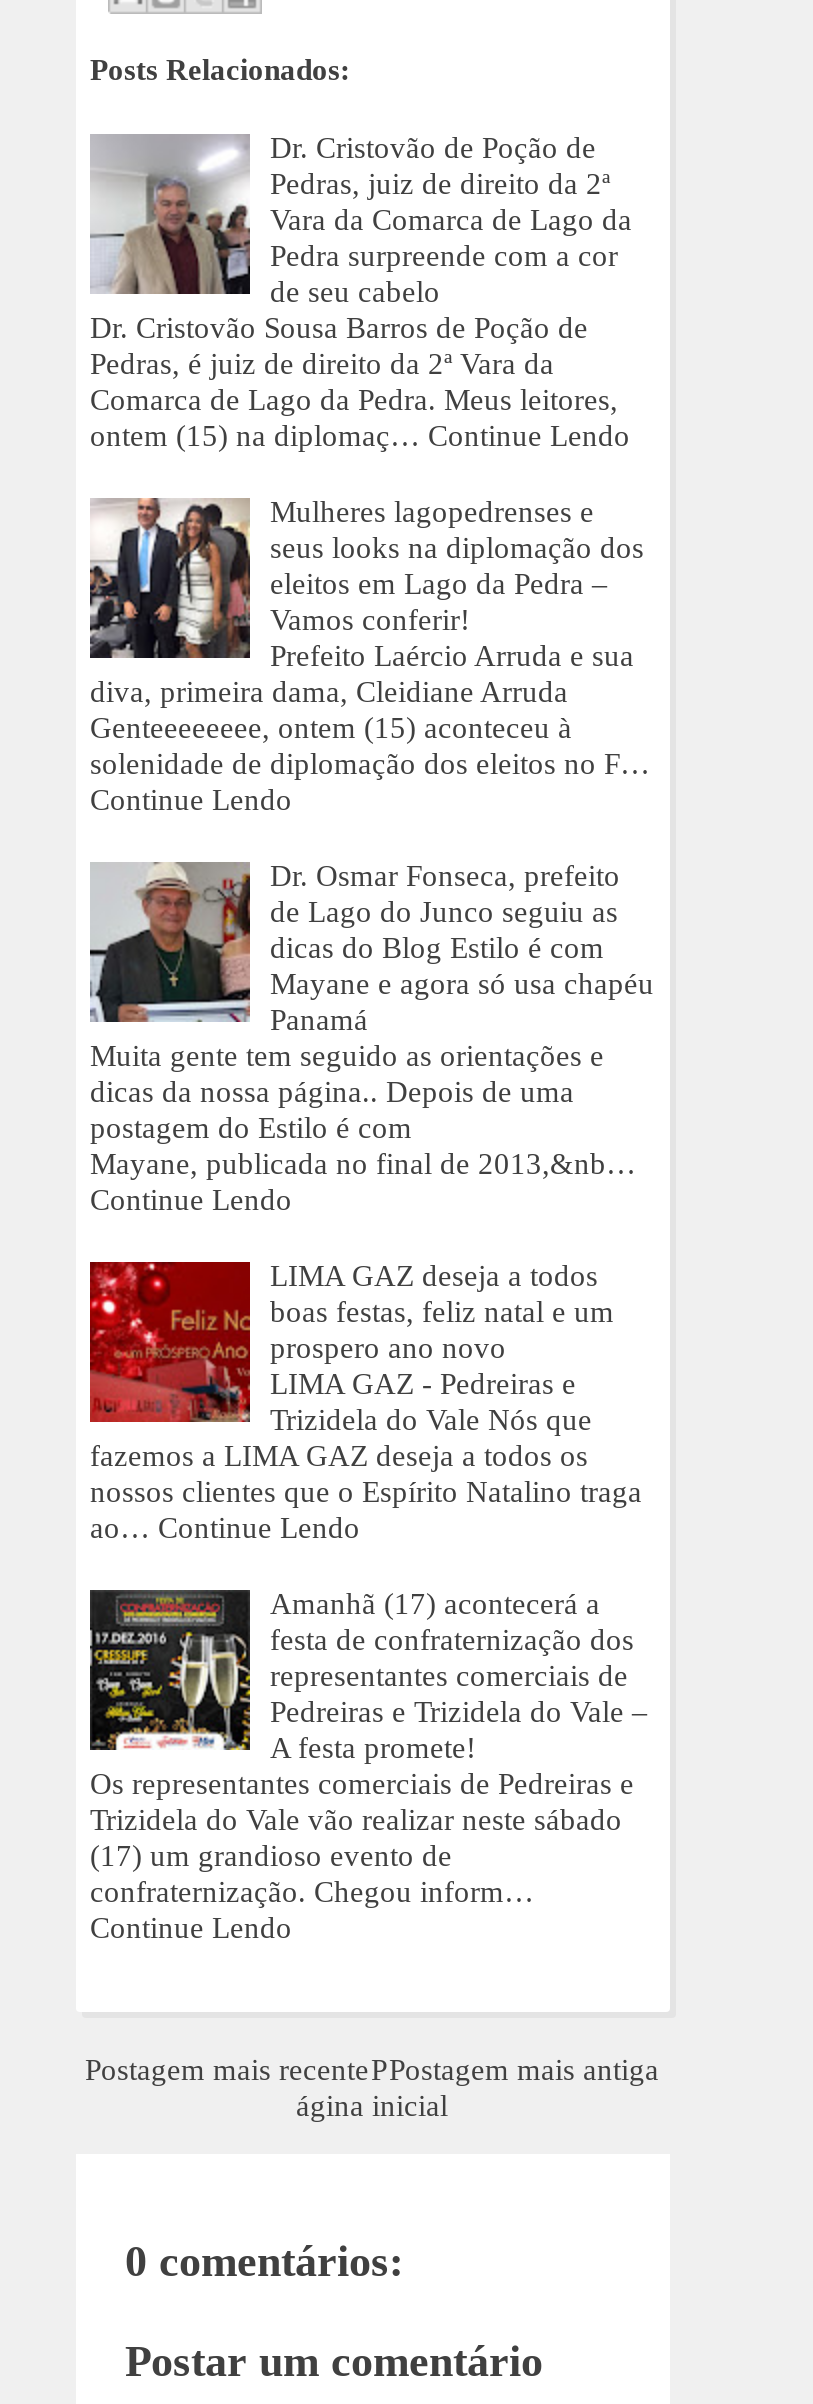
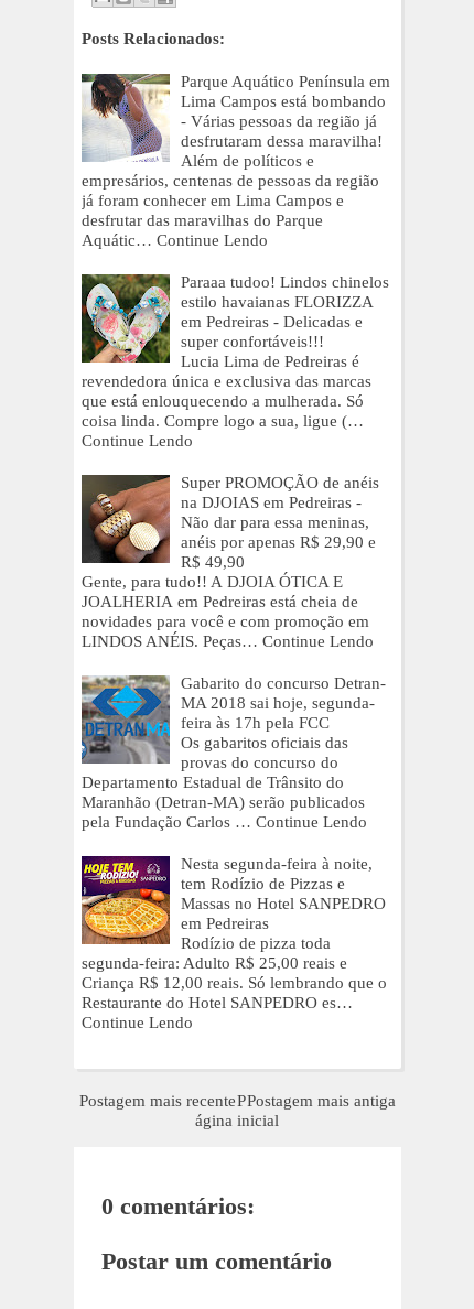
- [image]
- Dr. Cristovão de Poção de
- Pedras, juiz de direito da 2ª
- Vara da Comarca de Lago da
- Pedra surpreende com a cor
- de seu cabelo
- Dr. Cristovão Sousa Barros de Poção de
- Pedras, é juiz de direito da 2ª Vara da
- Comarca de Lago da Pedra. Meus leitores,
- ontem (15) na diplomaç… Continue Lendo
+ [image]
+ Parque Aquático Península em
+ Lima Campos está bombando
+ - Várias pessoas da região já
+ desfrutaram dessa maravilha!
+ Além de políticos e
+ empresários, centenas de pessoas da região
+ já foram conhecer em Lima Campos e
+ desfrutar das maravilhas do Parque
+ Aquátic… Continue Lendo

- [image]
- Mulheres lagopedrenses e
- seus looks na diplomação dos
- eleitos em Lago da Pedra –
- Vamos conferir!
- Prefeito Laércio Arruda e sua
- diva, primeira dama, Cleidiane Arruda
- Genteeeeeeee, ontem (15) aconteceu à
- solenidade de diplomação dos eleitos no F…
+ [image]
+ Paraaa tudoo! Lindos chinelos
+ estilo havaianas FLORIZZA
+ em Pedreiras - Delicadas e
+ super confortáveis!!!
+ Lucia Lima de Pedreiras é
+ revendedora única e exclusiva das marcas
+ que está enlouquecendo a mulherada. Só
+ coisa linda. Compre logo a sua, ligue (…

- [image]
- Dr. Osmar Fonseca, prefeito
- de Lago do Junco seguiu as
- dicas do Blog Estilo é com
- Mayane e agora só usa chapéu
- Panamá
- Muita gente tem seguido as orientações e
- dicas da nossa página.. Depois de uma
- postagem do Estilo é com
- Mayane, publicada no final de 2013,&nb…
- Continue Lendo
+ [image]
+ Super PROMOÇÃO de anéis
+ na DJOIAS em Pedreiras -
+ Não dar para essa meninas,
+ anéis por apenas R$ 29,90 e
+ R$ 49,90
+ Gente, para tudo!! A DJOIA ÓTICA E
+ JOALHERIA em Pedreiras está cheia de
+ novidades para você e com promoção em
+ LINDOS ANÉIS. Peças… Continue Lendo

- [image]
- LIMA GAZ deseja a todos
- boas festas, feliz natal e um
- prospero ano novo
- LIMA GAZ - Pedreiras e
- Trizidela do Vale Nós que
- fazemos a LIMA GAZ deseja a todos os
- nossos clientes que o Espírito Natalino traga
- ao… Continue Lendo
+ [image]
+ Gabarito do concurso Detran-
+ MA 2018 sai hoje, segunda-
+ feira às 17h pela FCC
+ Os gabaritos oficiais das
+ provas do concurso do
+ Departamento Estadual de Trânsito do
+ Maranhão (Detran-MA) serão publicados
+ pela Fundação Carlos … Continue Lendo

- [image]
- Amanhã (17) acontecerá a
- festa de confraternização dos
- representantes comerciais de
- Pedreiras e Trizidela do Vale –
- A festa promete!
- Os representantes comerciais de Pedreiras e
- Trizidela do Vale vão realizar neste sábado
- (17) um grandioso evento de
- confraternização. Chegou inform…
+ [image]
+ Nesta segunda-feira à noite,
+ tem Rodízio de Pizzas e
+ Massas no Hotel SANPEDRO
+ em Pedreiras
+ Rodízio de pizza toda
+ segunda-feira: Adulto R$ 25,00 reais e
+ Criança R$ 12,00 reais. Só lembrando que o
+ Restaurante do Hotel SANPEDRO es…
